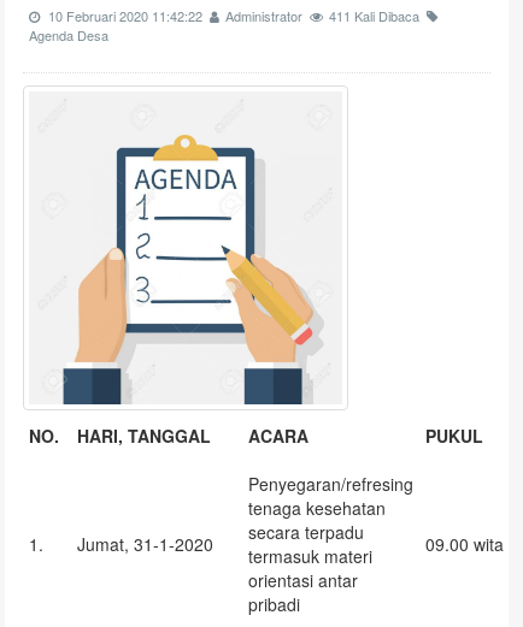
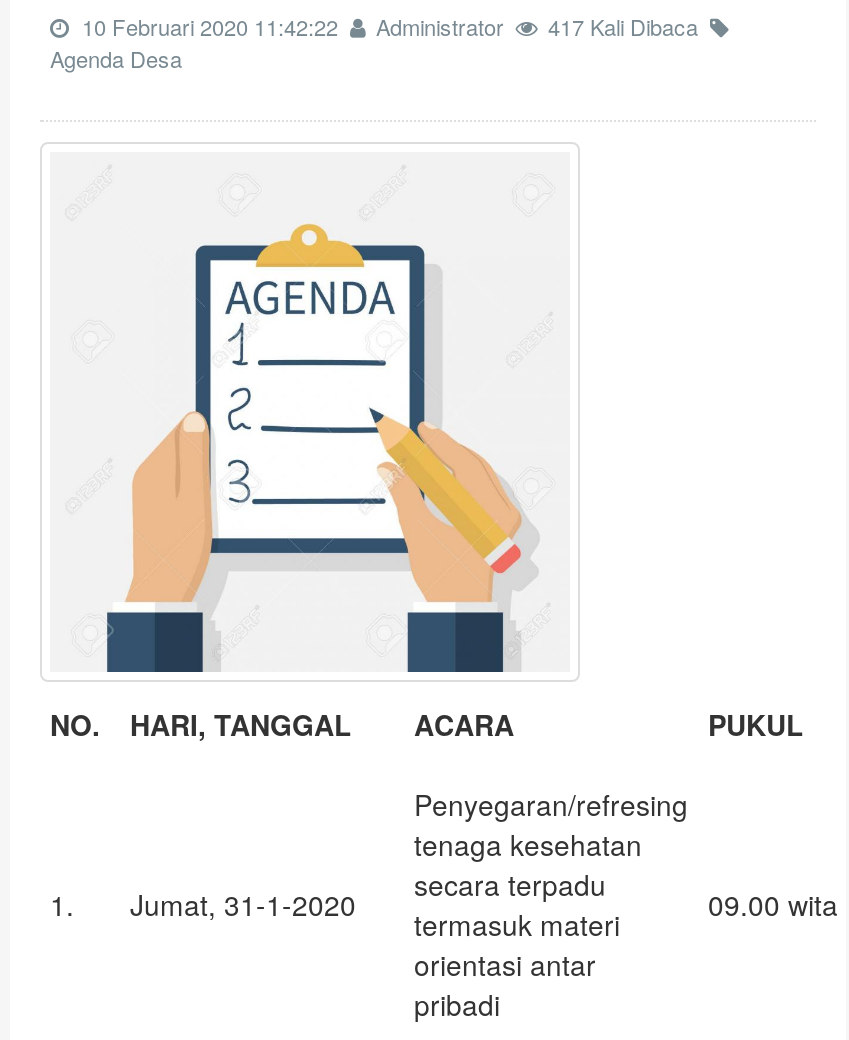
- 10 Februari 2020 11:42:22 Administrator 411 Kali Dibaca
+ 10 Februari 2020 11:42:22 Administrator 417 Kali Dibaca
